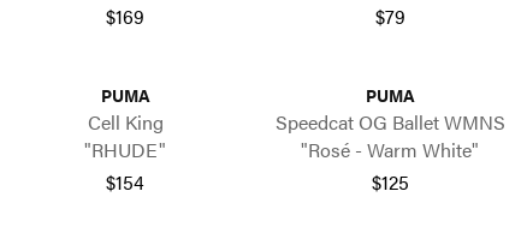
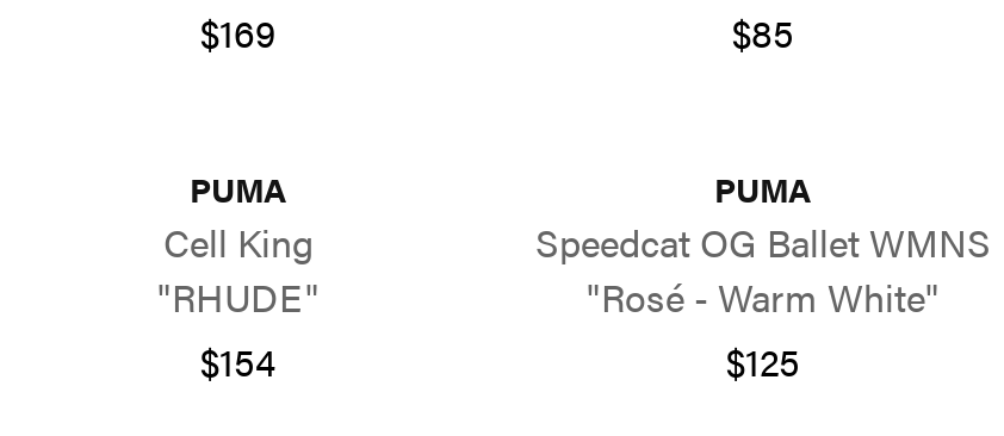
- $79
+ $85
